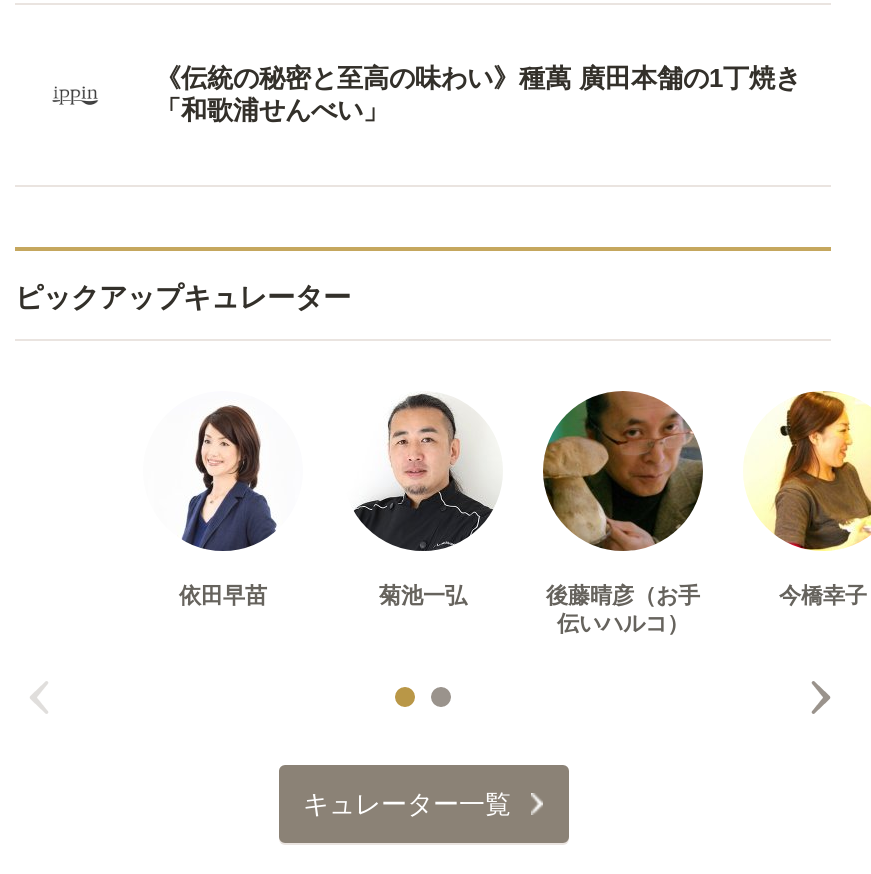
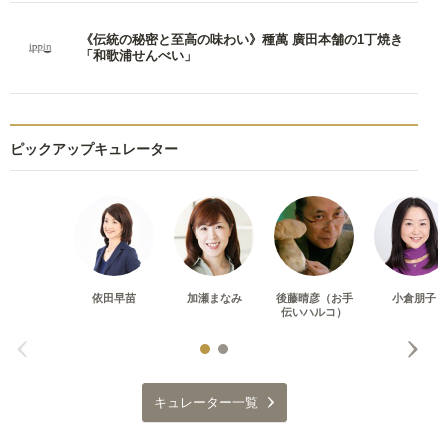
- [image]
- 菊池一弘
+ [image]
+ 加瀬まなみ

- [image]
- 今橋幸子
+ [image]
+ 小倉朋子
